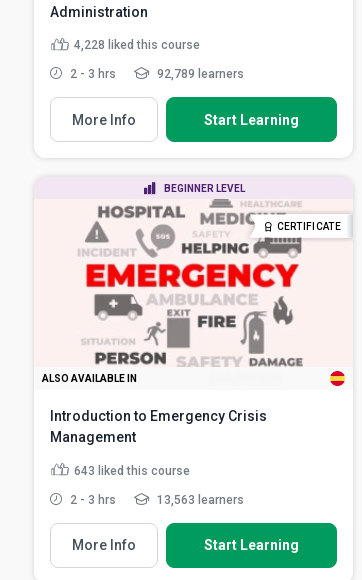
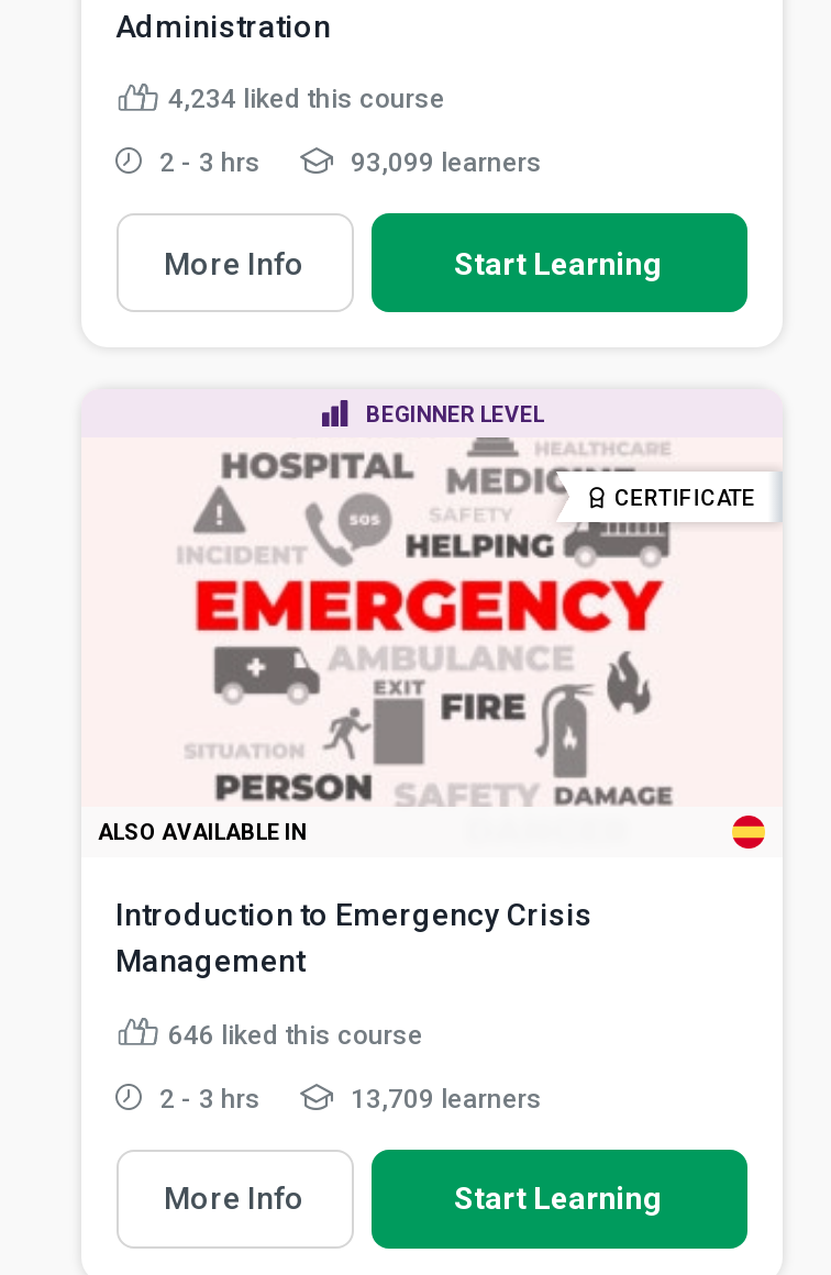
- 4,228 liked this course
+ 4,234 liked this course

- 92,789 learners
+ 93,099 learners

- 643 liked this course
+ 646 liked this course

- 13,563 learners
+ 13,709 learners
